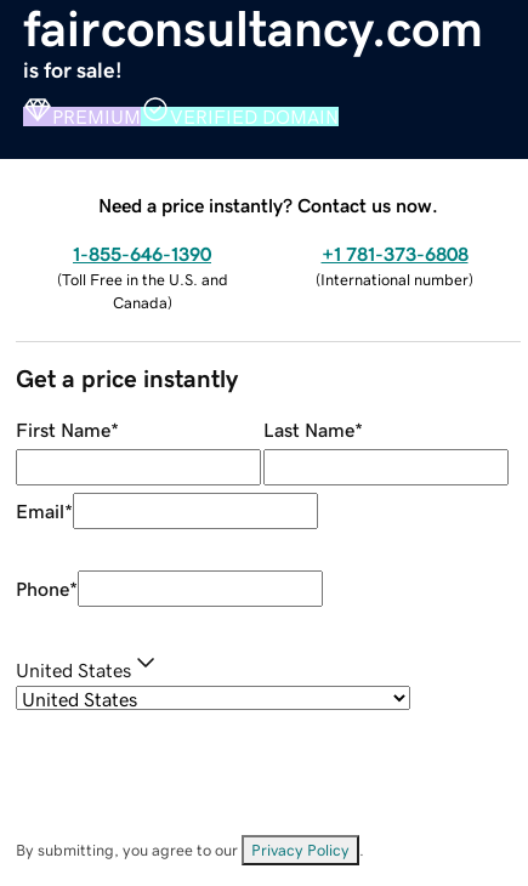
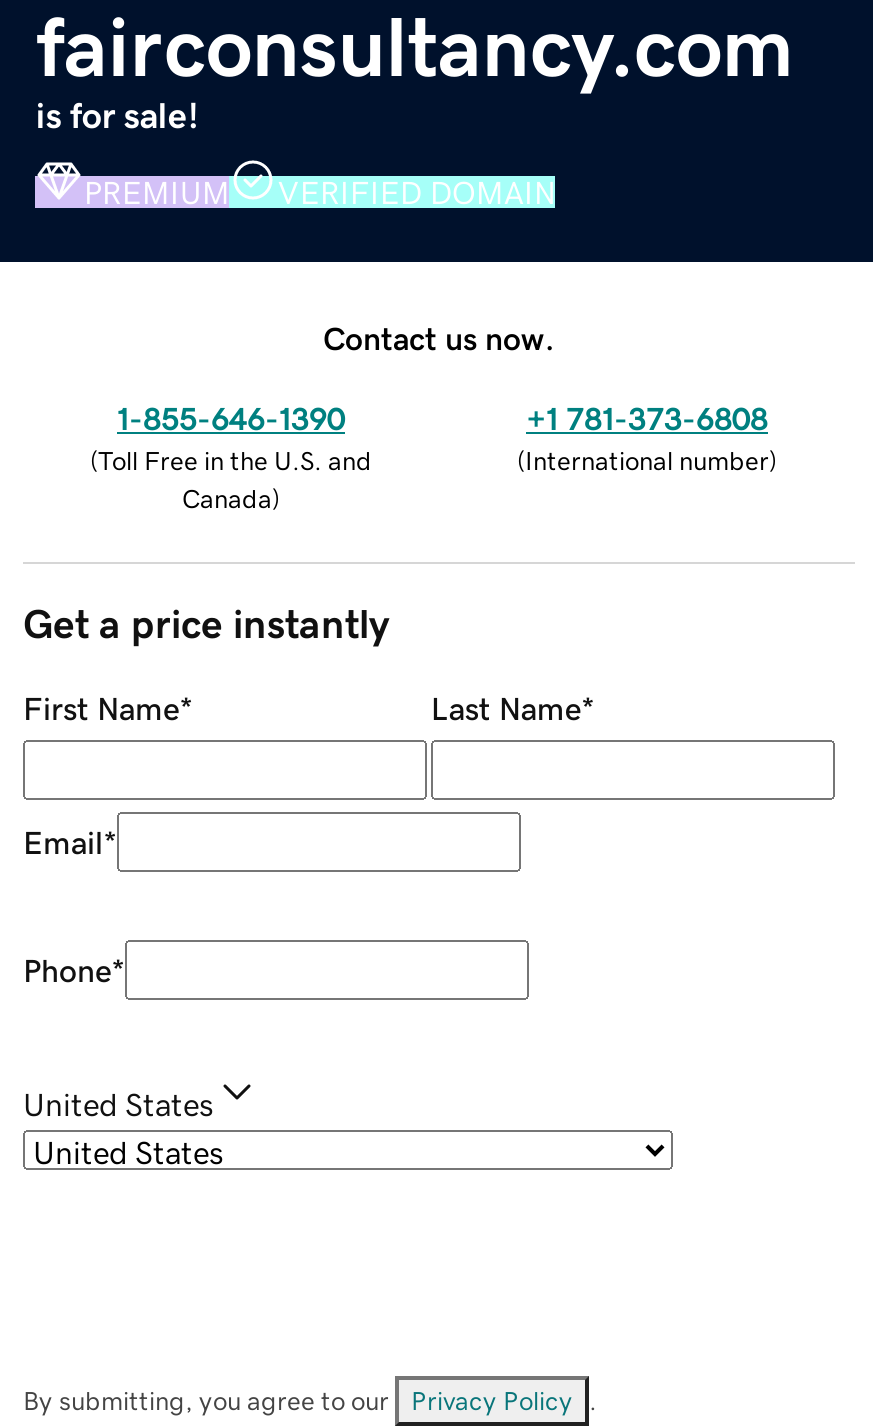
- Need a price instantly? Contact us now.
+ Contact us now.
